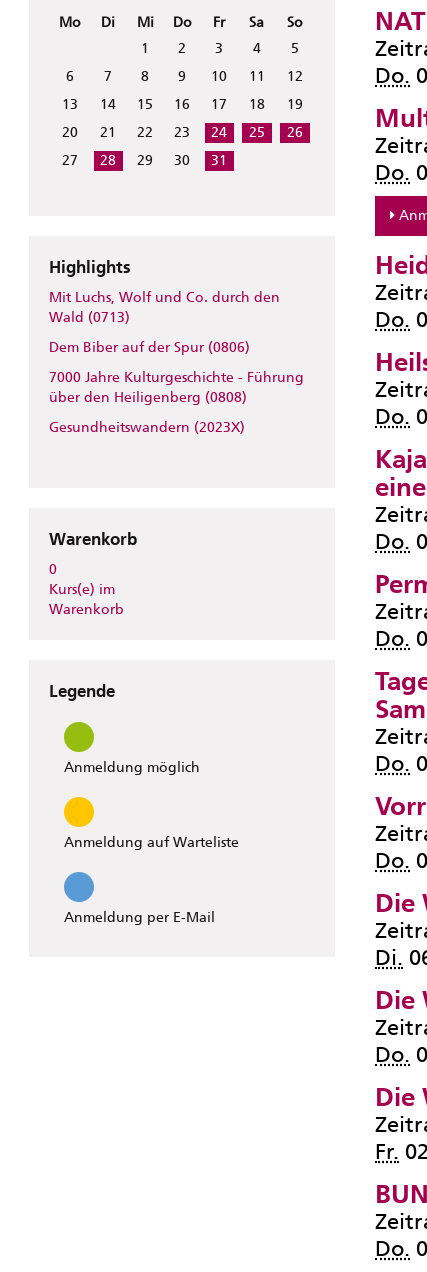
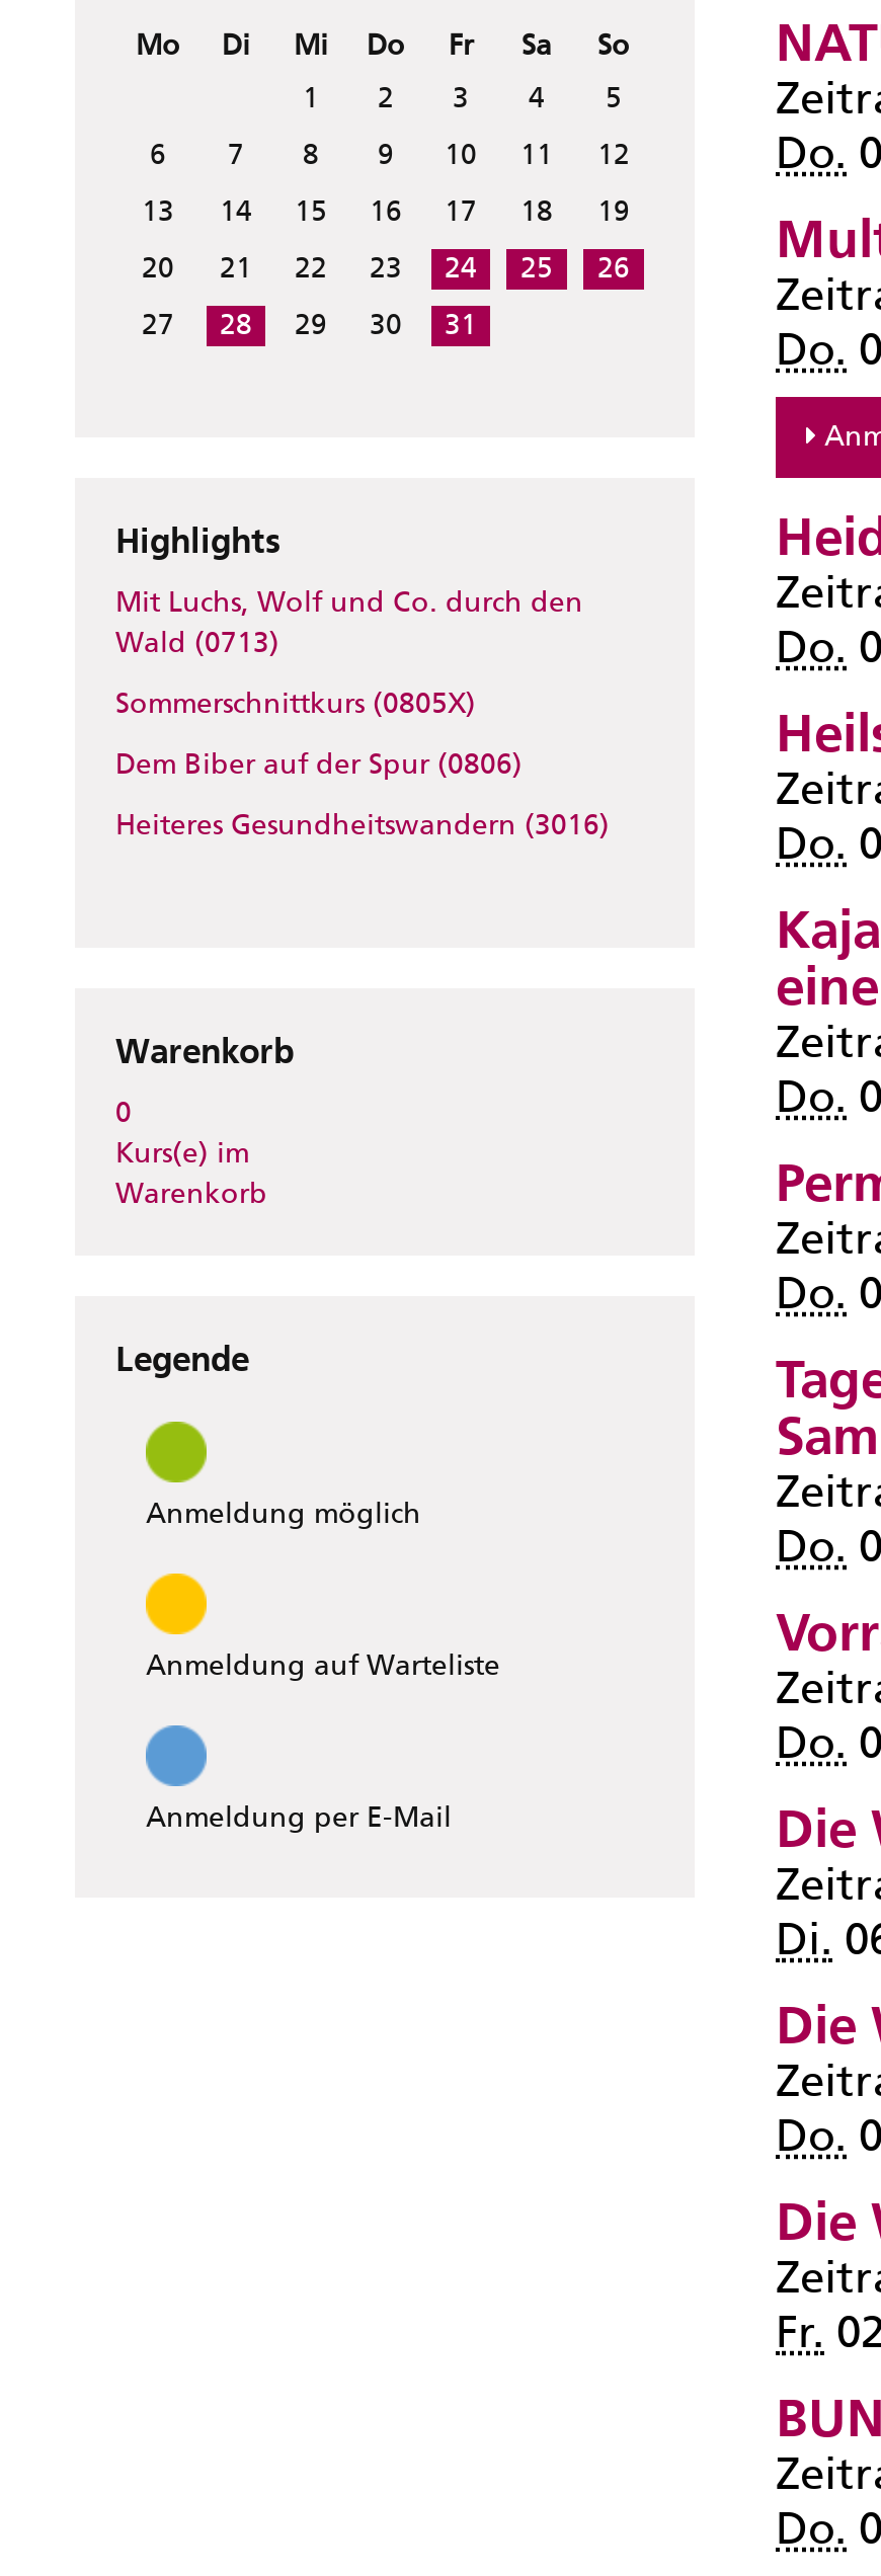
+ Sommerschnittkurs (0805X)

moved down: Dem Biber auf der Spur (0806)

- 7000 Jahre Kulturgeschichte - Führung
- über den Heiligenberg (0808)
- Gesundheitswandern (2023X)
+ Heiteres Gesundheitswandern (3016)

moved up: Warenkorb | 0 | Kurs(e) im | Warenkorb | Legende | Anmeldung möglich | Anmeldung auf Warteliste | Anmeldung per E-Mail
